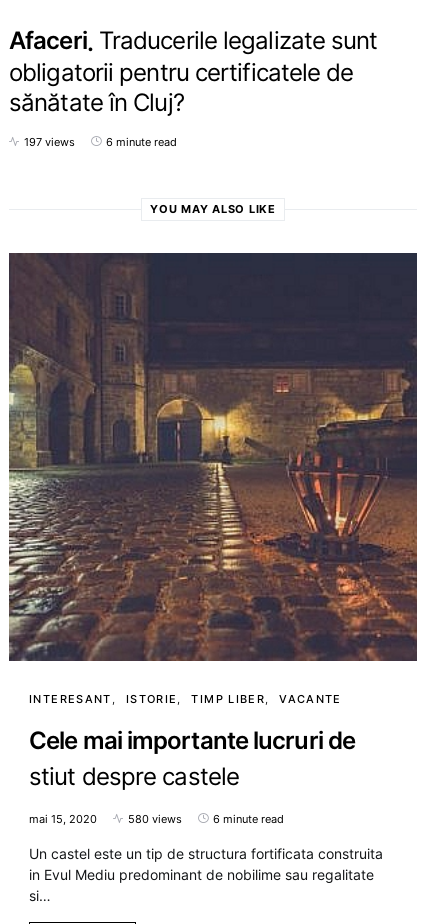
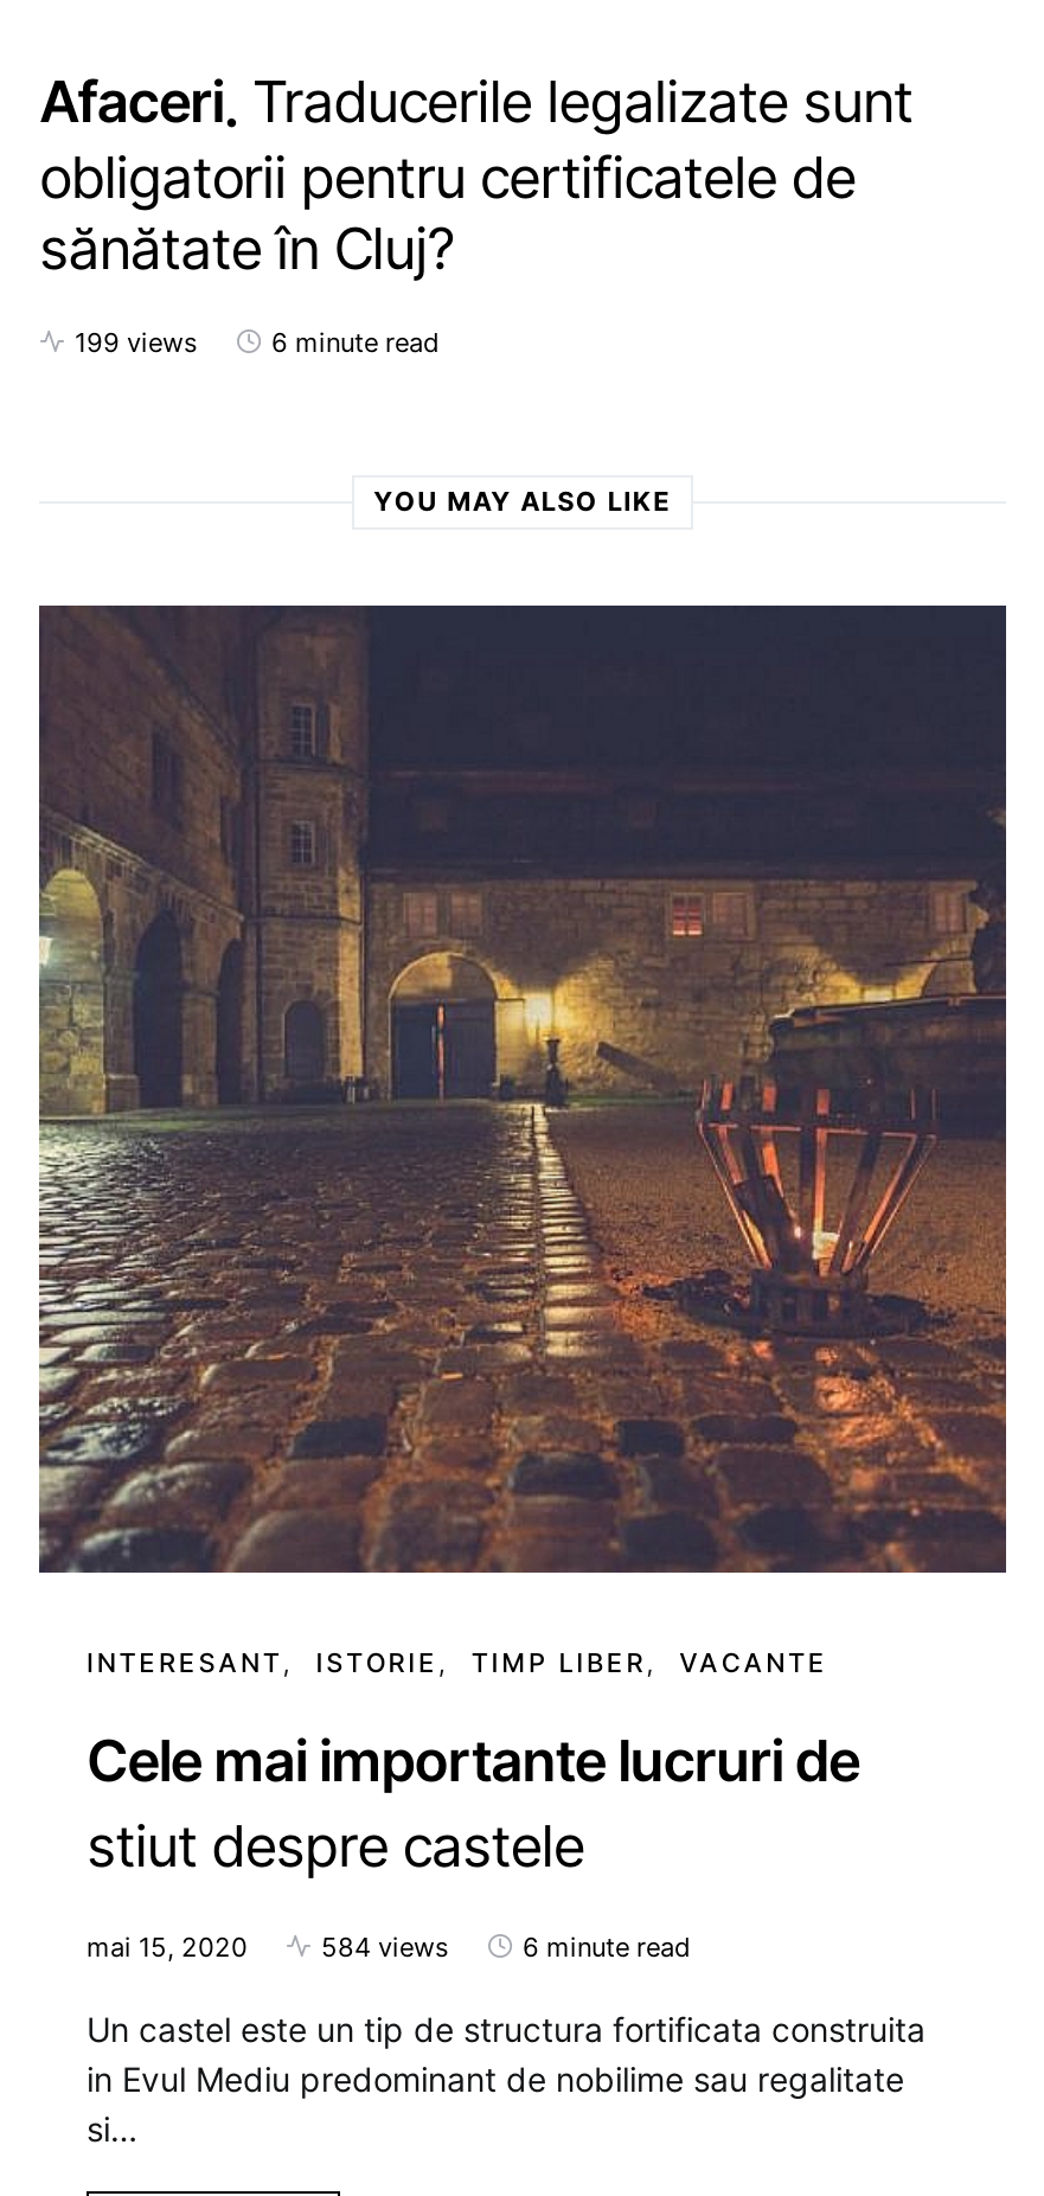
- 197 views
+ 199 views

- 580 views
+ 584 views
